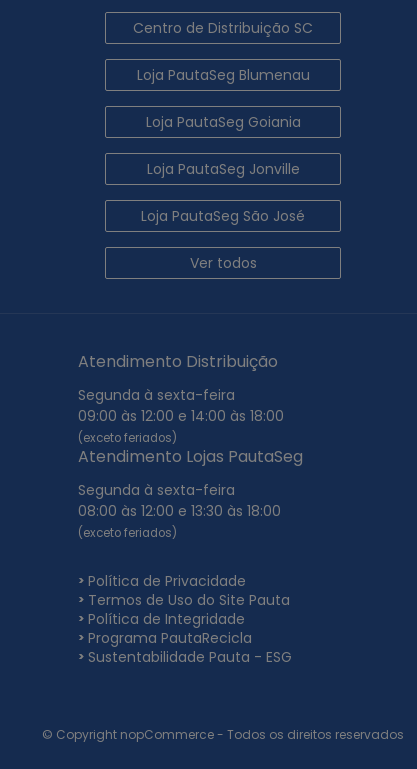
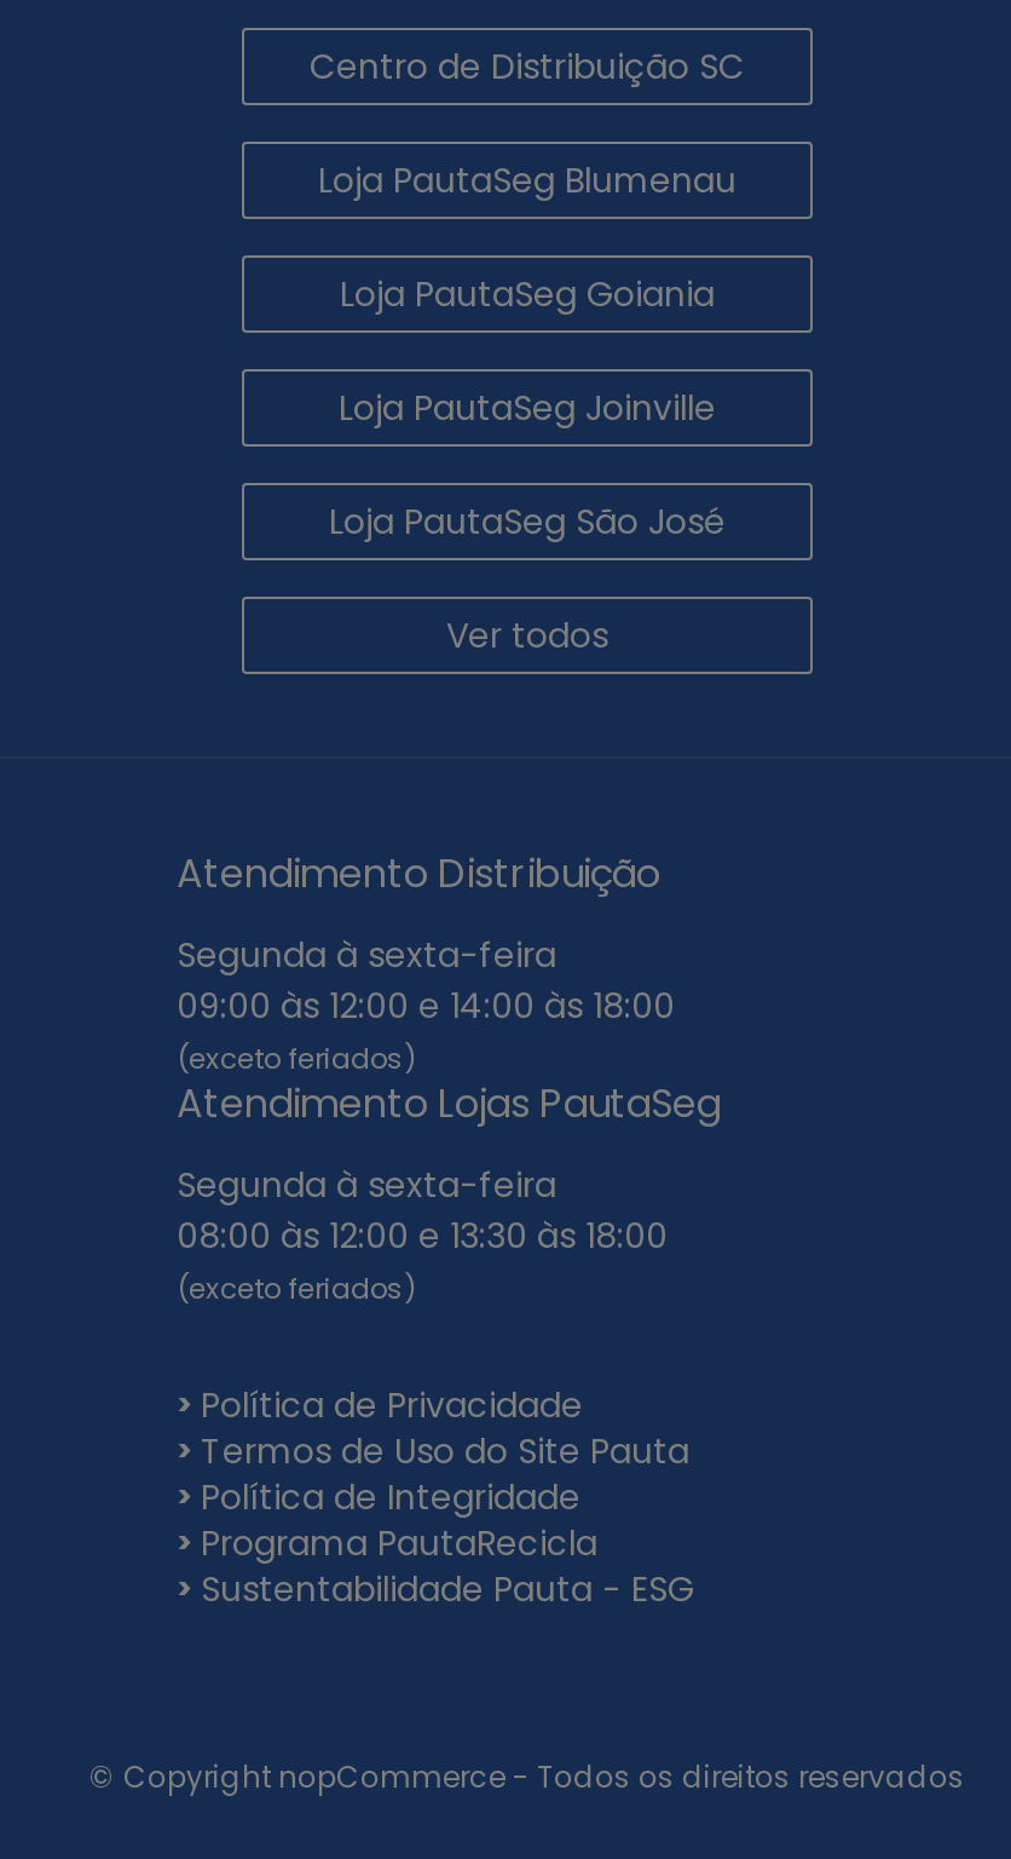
- Loja PautaSeg Jonville
+ Loja PautaSeg Joinville
